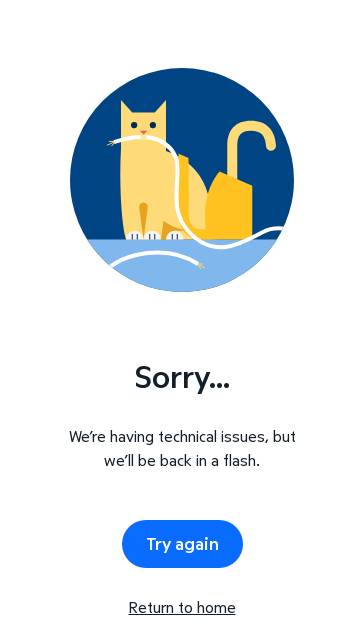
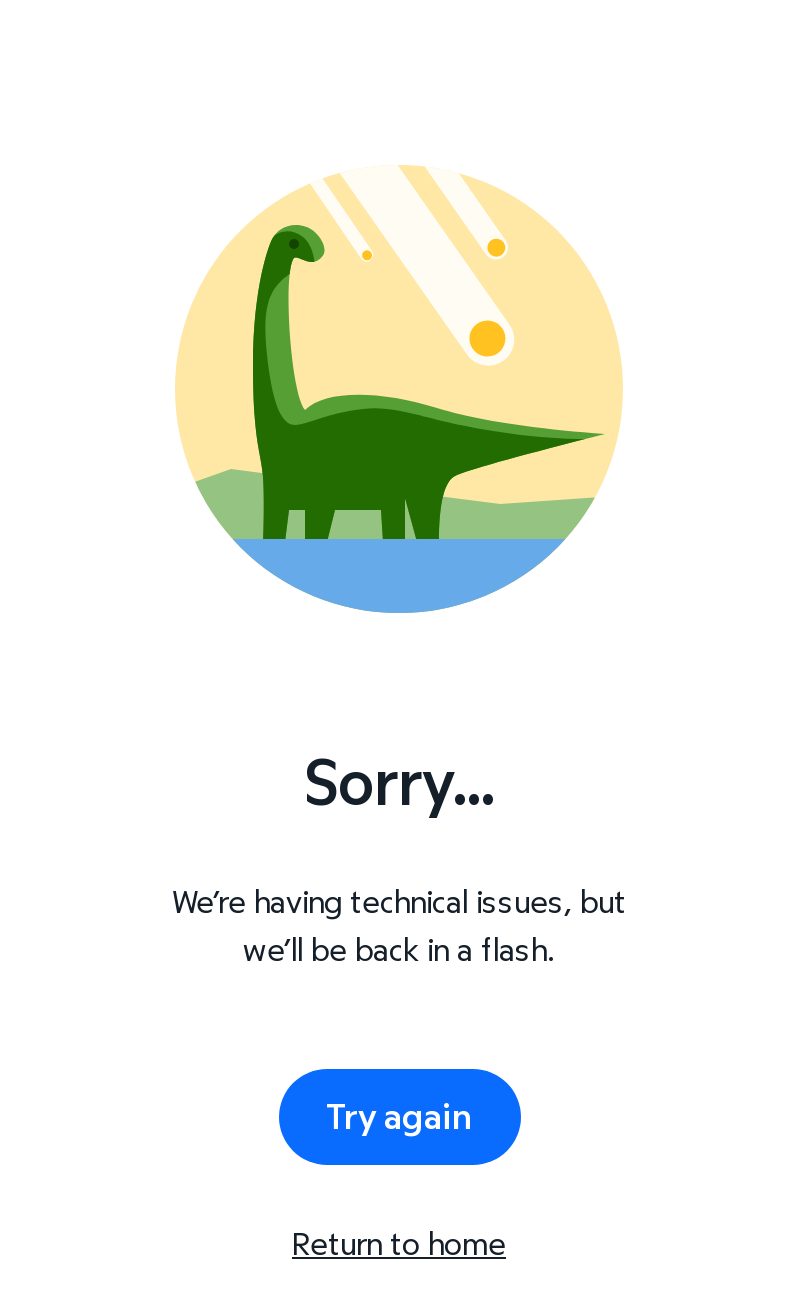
- [image]
+ [image]
